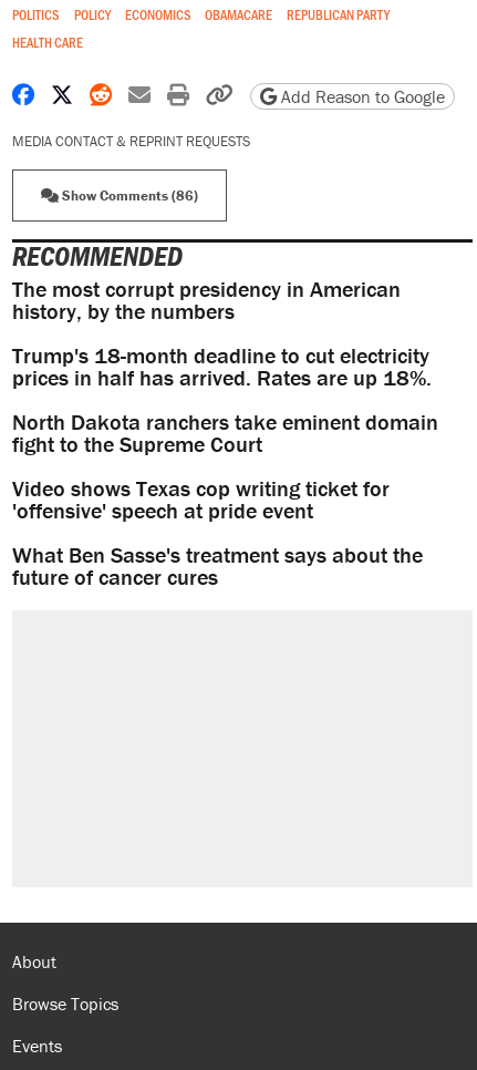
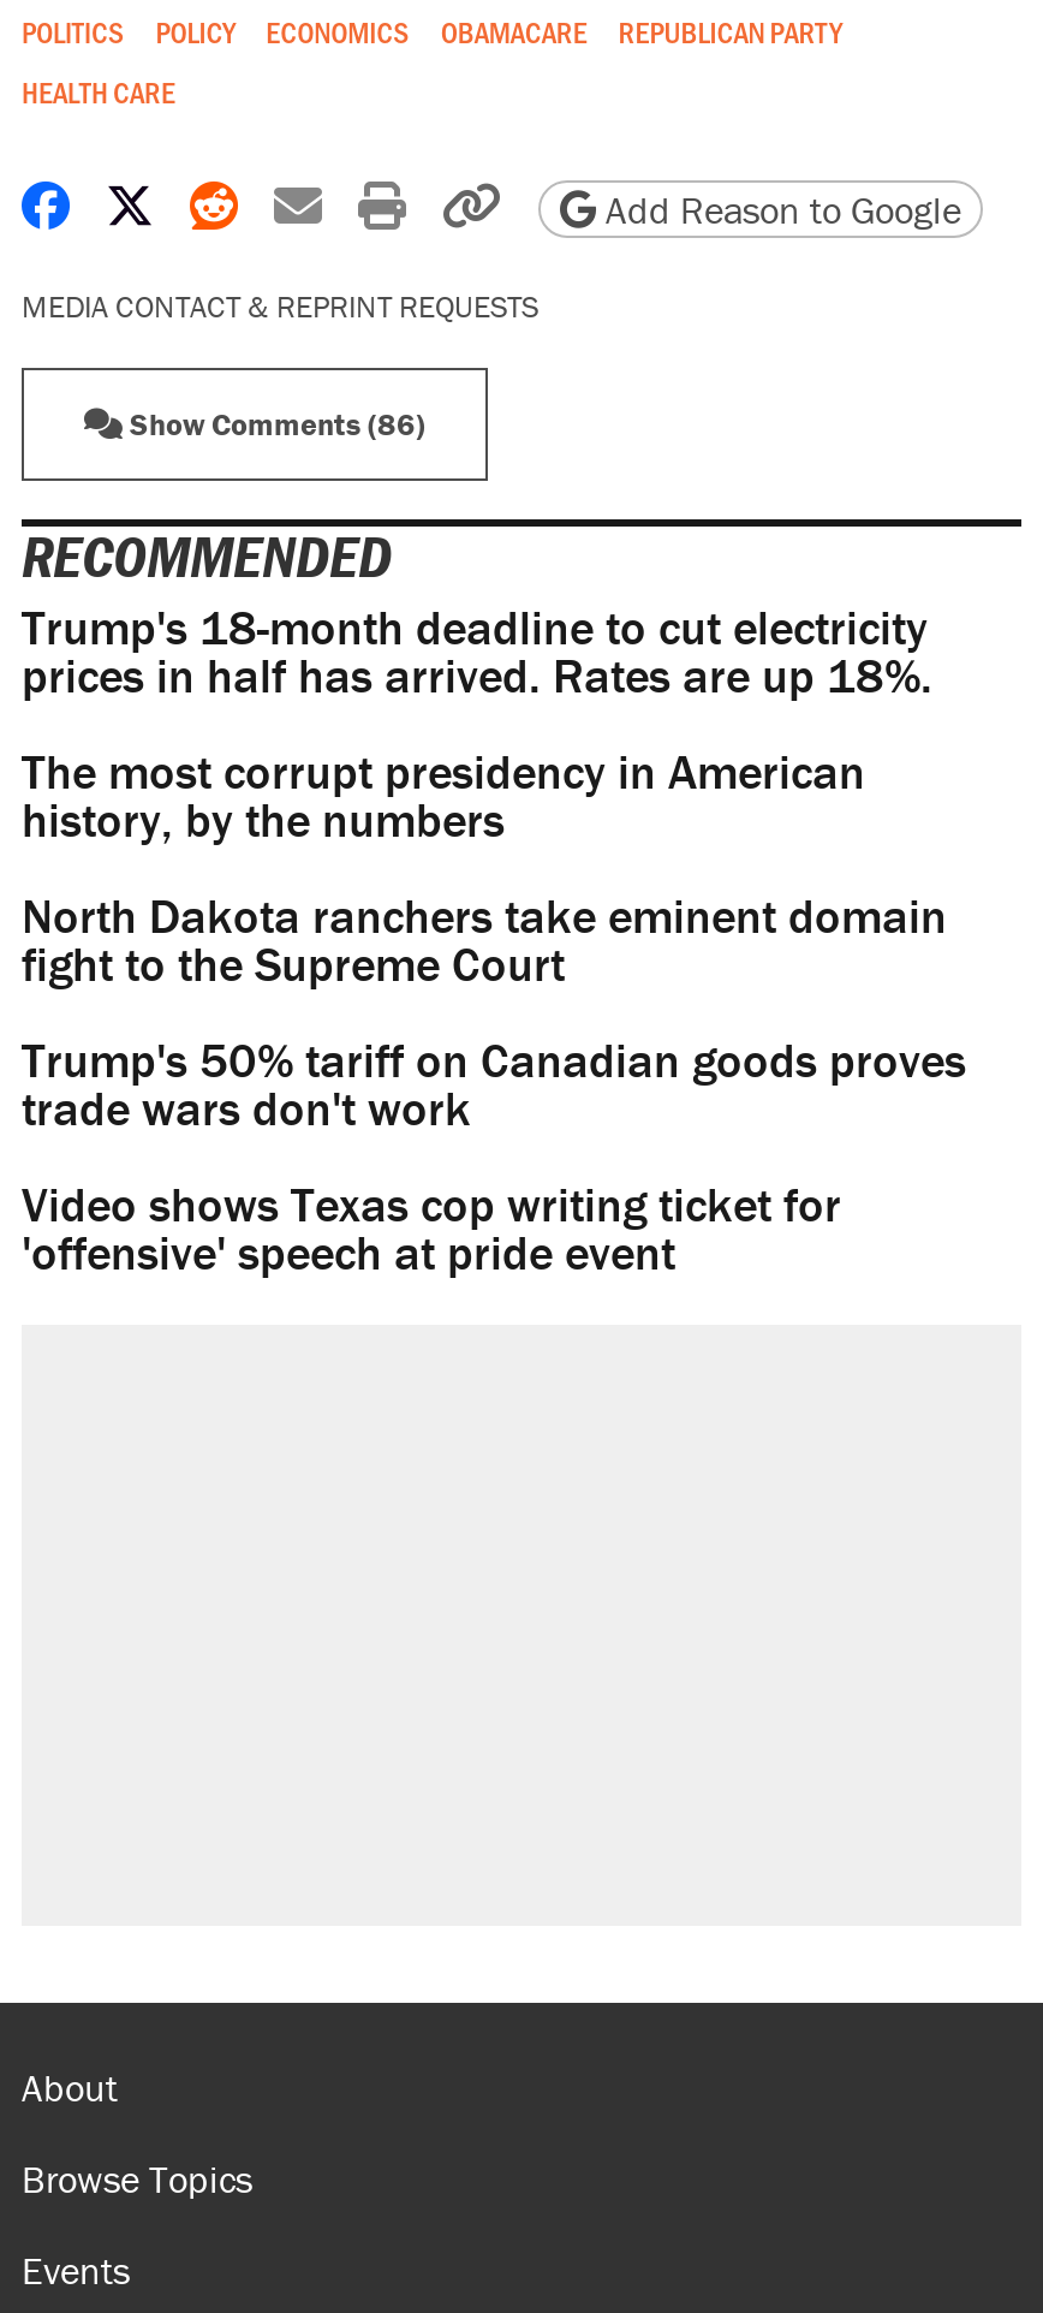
moved down: The most corrupt presidency in American | history, by the numbers

moved up: Trump's 18-month deadline to cut electricity | prices in half has arrived. Rates are up 18%.

+ Trump's 50% tariff on Canadian goods proves
+ trade wars don't work

moved down: Video shows Texas cop writing ticket for | 'offensive' speech at pride event

- What Ben Sasse's treatment says about the
- future of cancer cures
